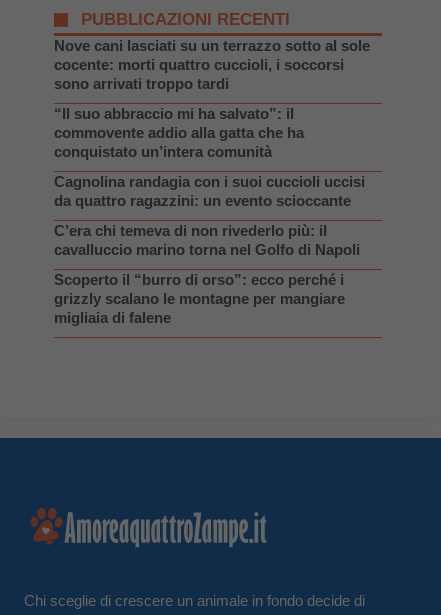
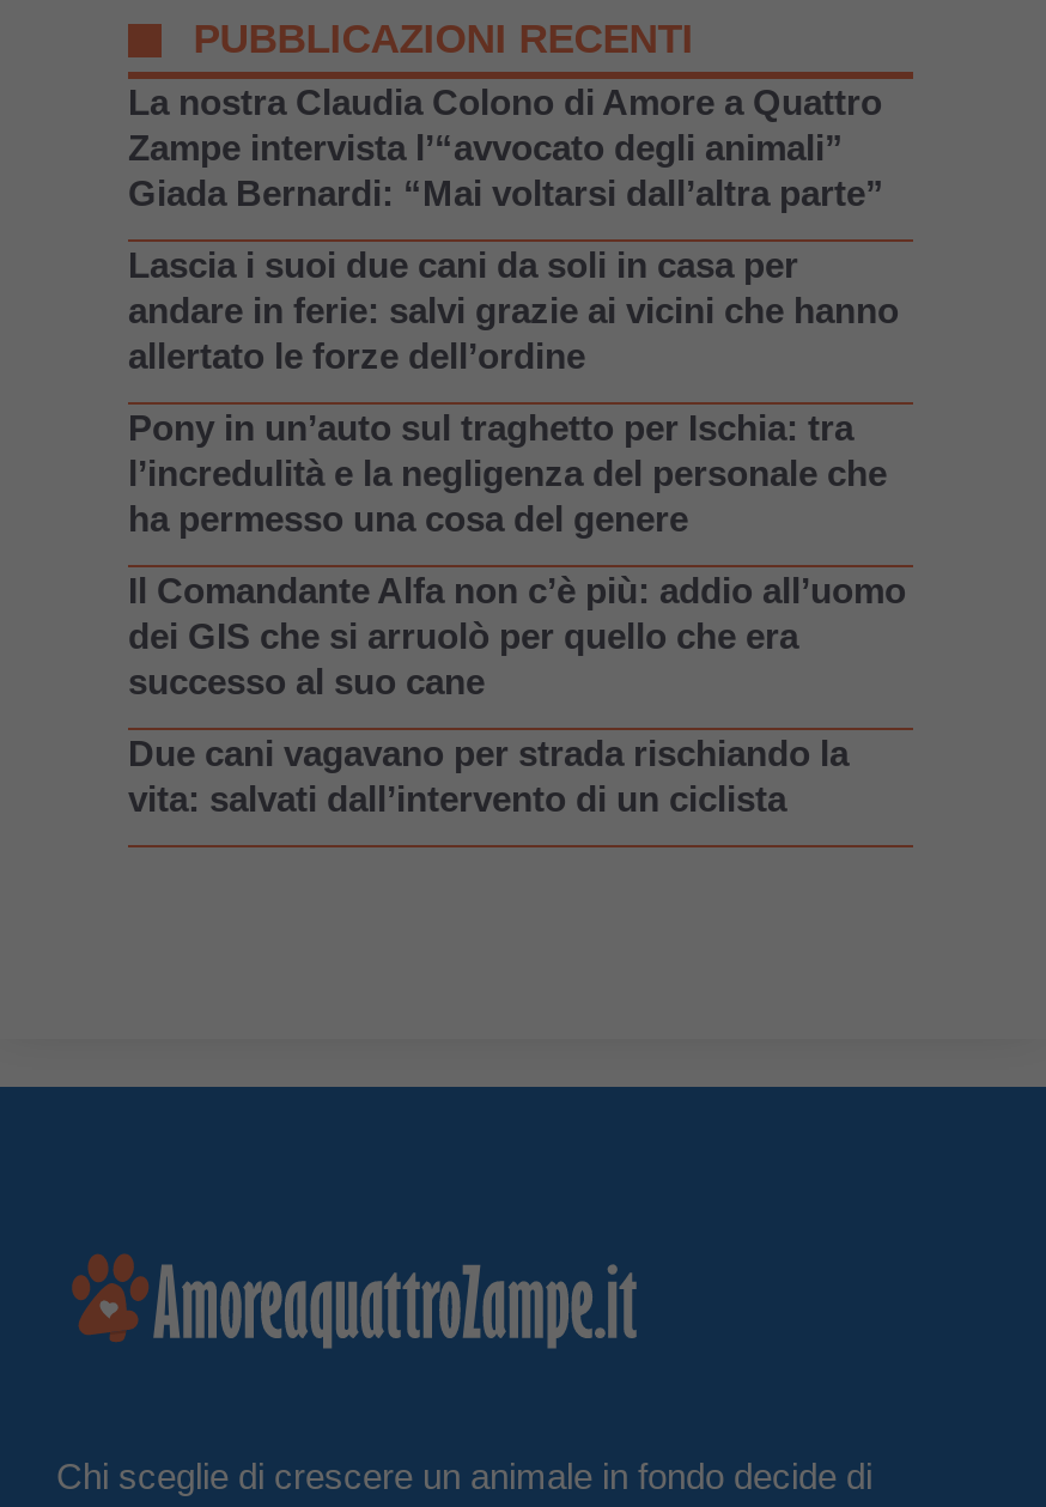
- Nove cani lasciati su un terrazzo sotto al sole
- cocente: morti quattro cuccioli, i soccorsi
- sono arrivati troppo tardi
+ La nostra Claudia Colono di Amore a Quattro
+ Zampe intervista l’“avvocato degli animali”
+ Giada Bernardi: “Mai voltarsi dall’altra parte”

- “Il suo abbraccio mi ha salvato”: il
- commovente addio alla gatta che ha
- conquistato un’intera comunità
+ Lascia i suoi due cani da soli in casa per
+ andare in ferie: salvi grazie ai vicini che hanno
+ allertato le forze dell’ordine

- Cagnolina randagia con i suoi cuccioli uccisi
- da quattro ragazzini: un evento scioccante
+ Pony in un’auto sul traghetto per Ischia: tra
+ l’incredulità e la negligenza del personale che
+ ha permesso una cosa del genere

- C’era chi temeva di non rivederlo più: il
- cavalluccio marino torna nel Golfo di Napoli
+ Il Comandante Alfa non c’è più: addio all’uomo
+ dei GIS che si arruolò per quello che era
+ successo al suo cane

- Scoperto il “burro di orso”: ecco perché i
- grizzly scalano le montagne per mangiare
- migliaia di falene
+ Due cani vagavano per strada rischiando la
+ vita: salvati dall’intervento di un ciclista
